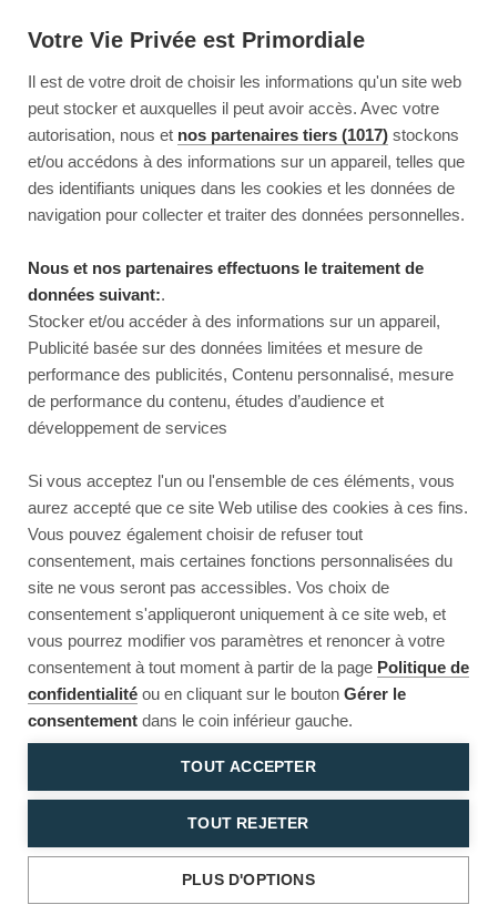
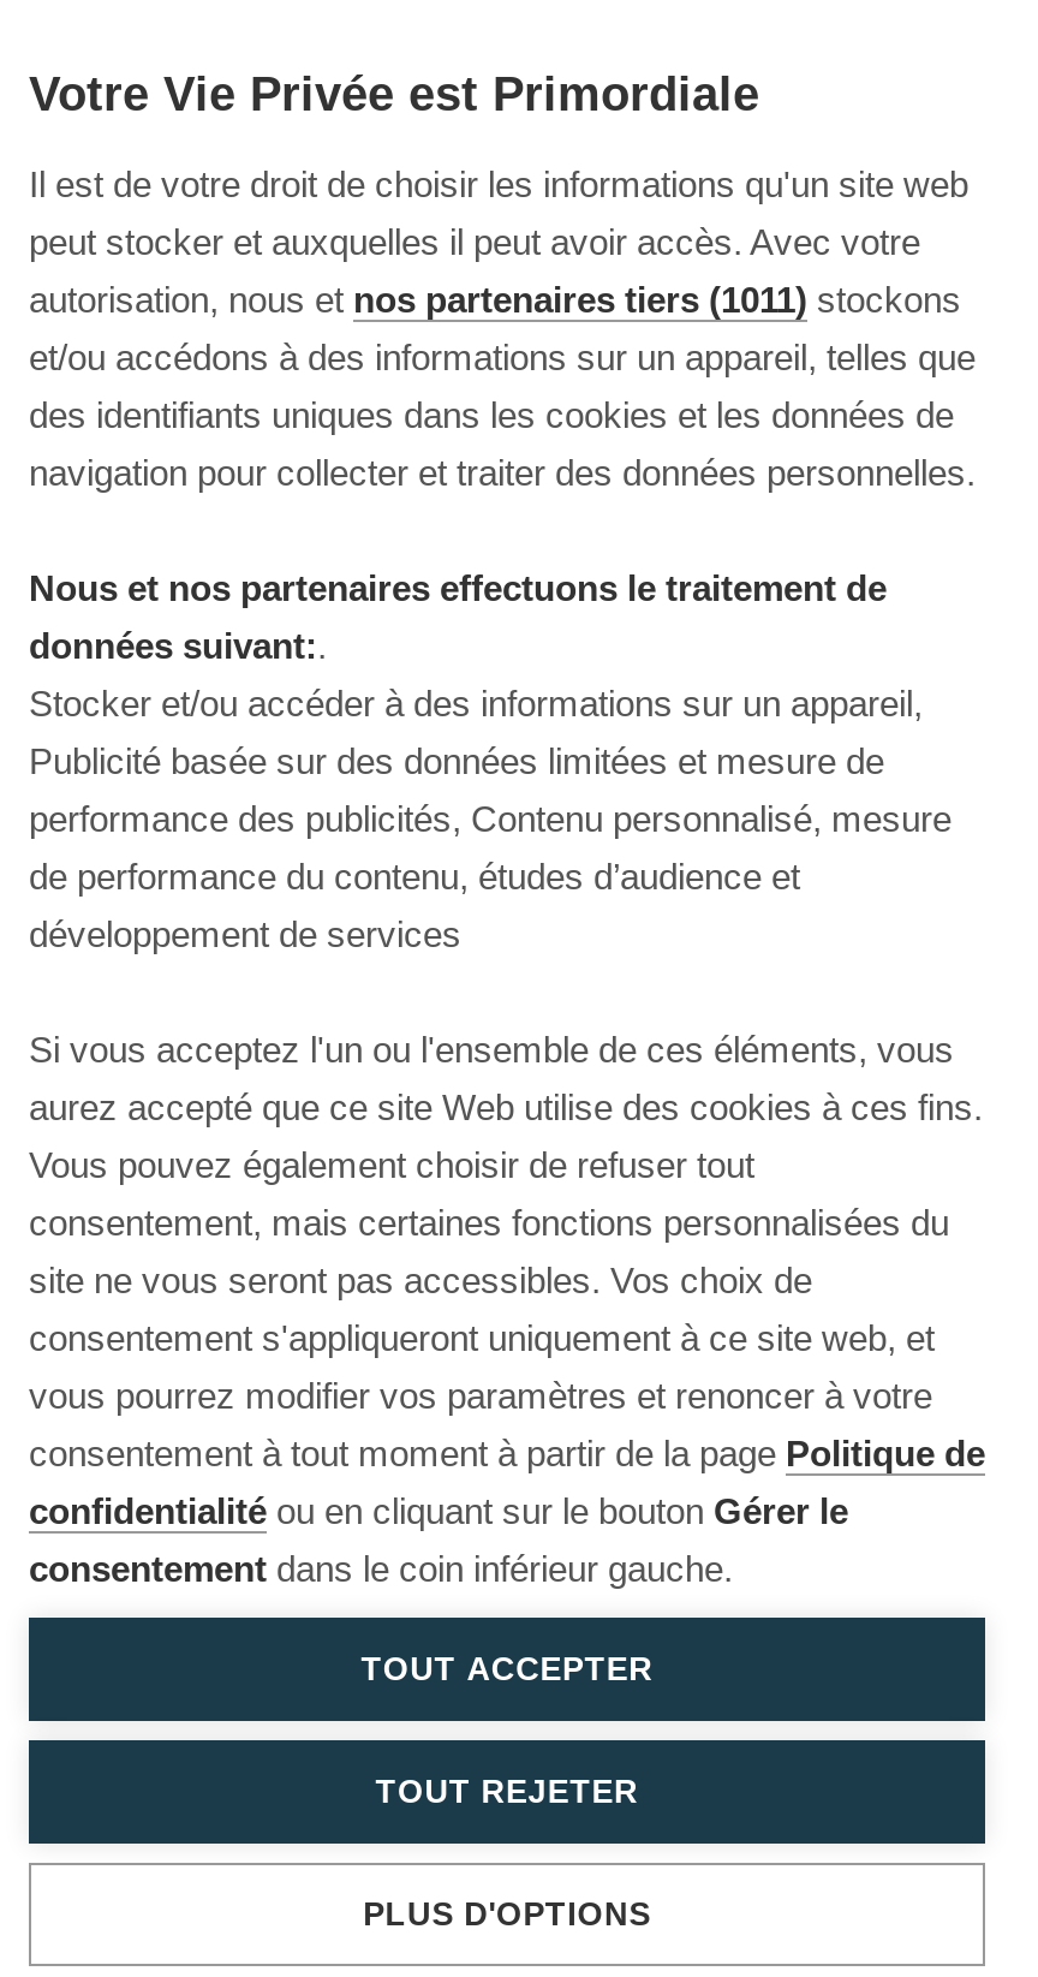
- autorisation, nous et nos partenaires tiers (1017) stockons
+ autorisation, nous et nos partenaires tiers (1011) stockons
